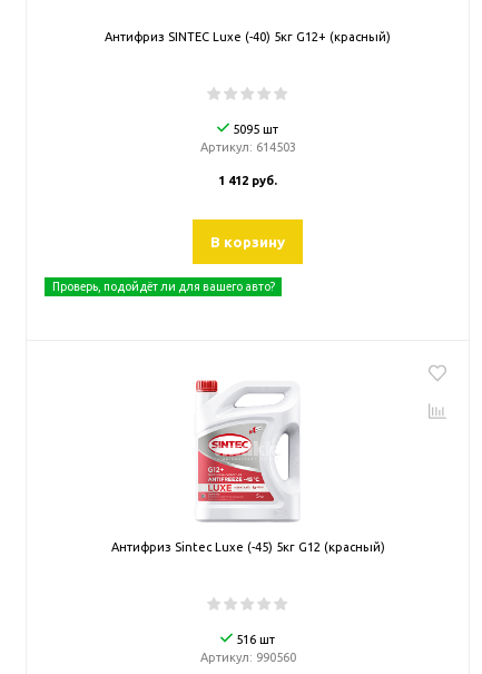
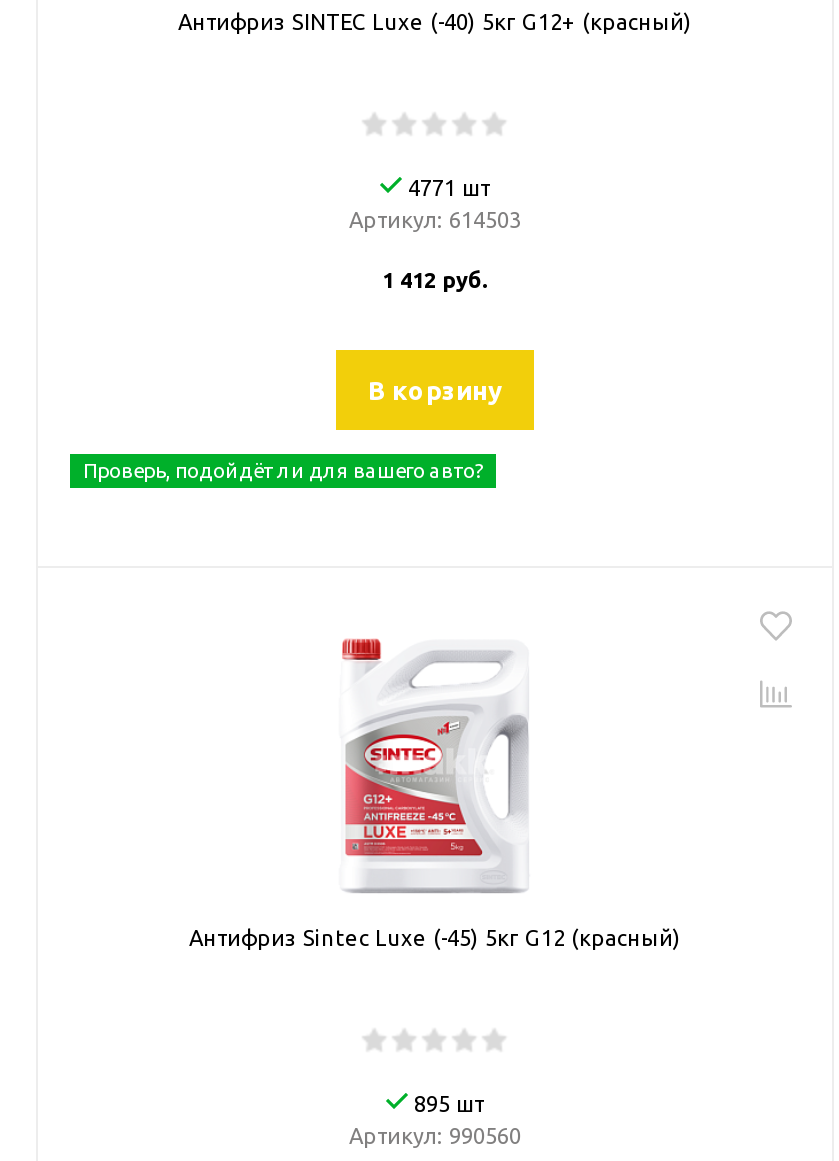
- 5095 шт
+ 4771 шт

- 516 шт
+ 895 шт
